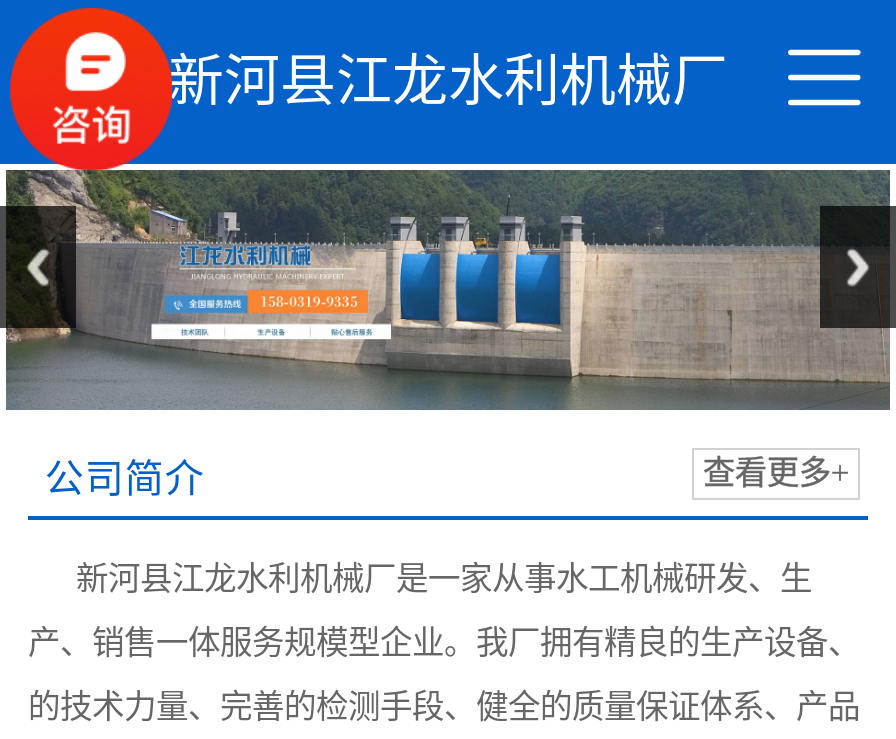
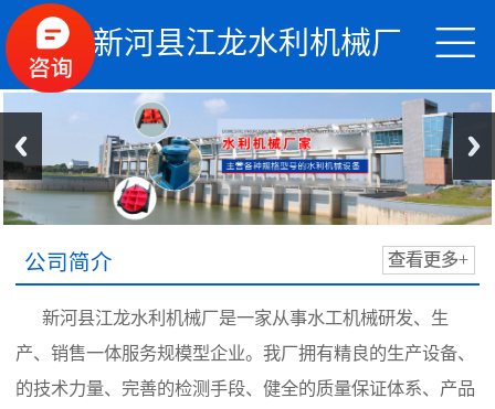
- [image]
+ [image]
